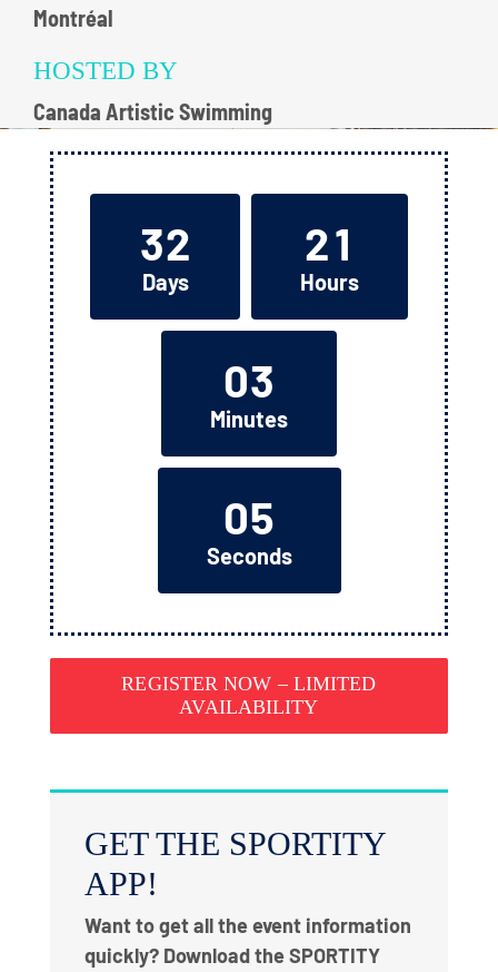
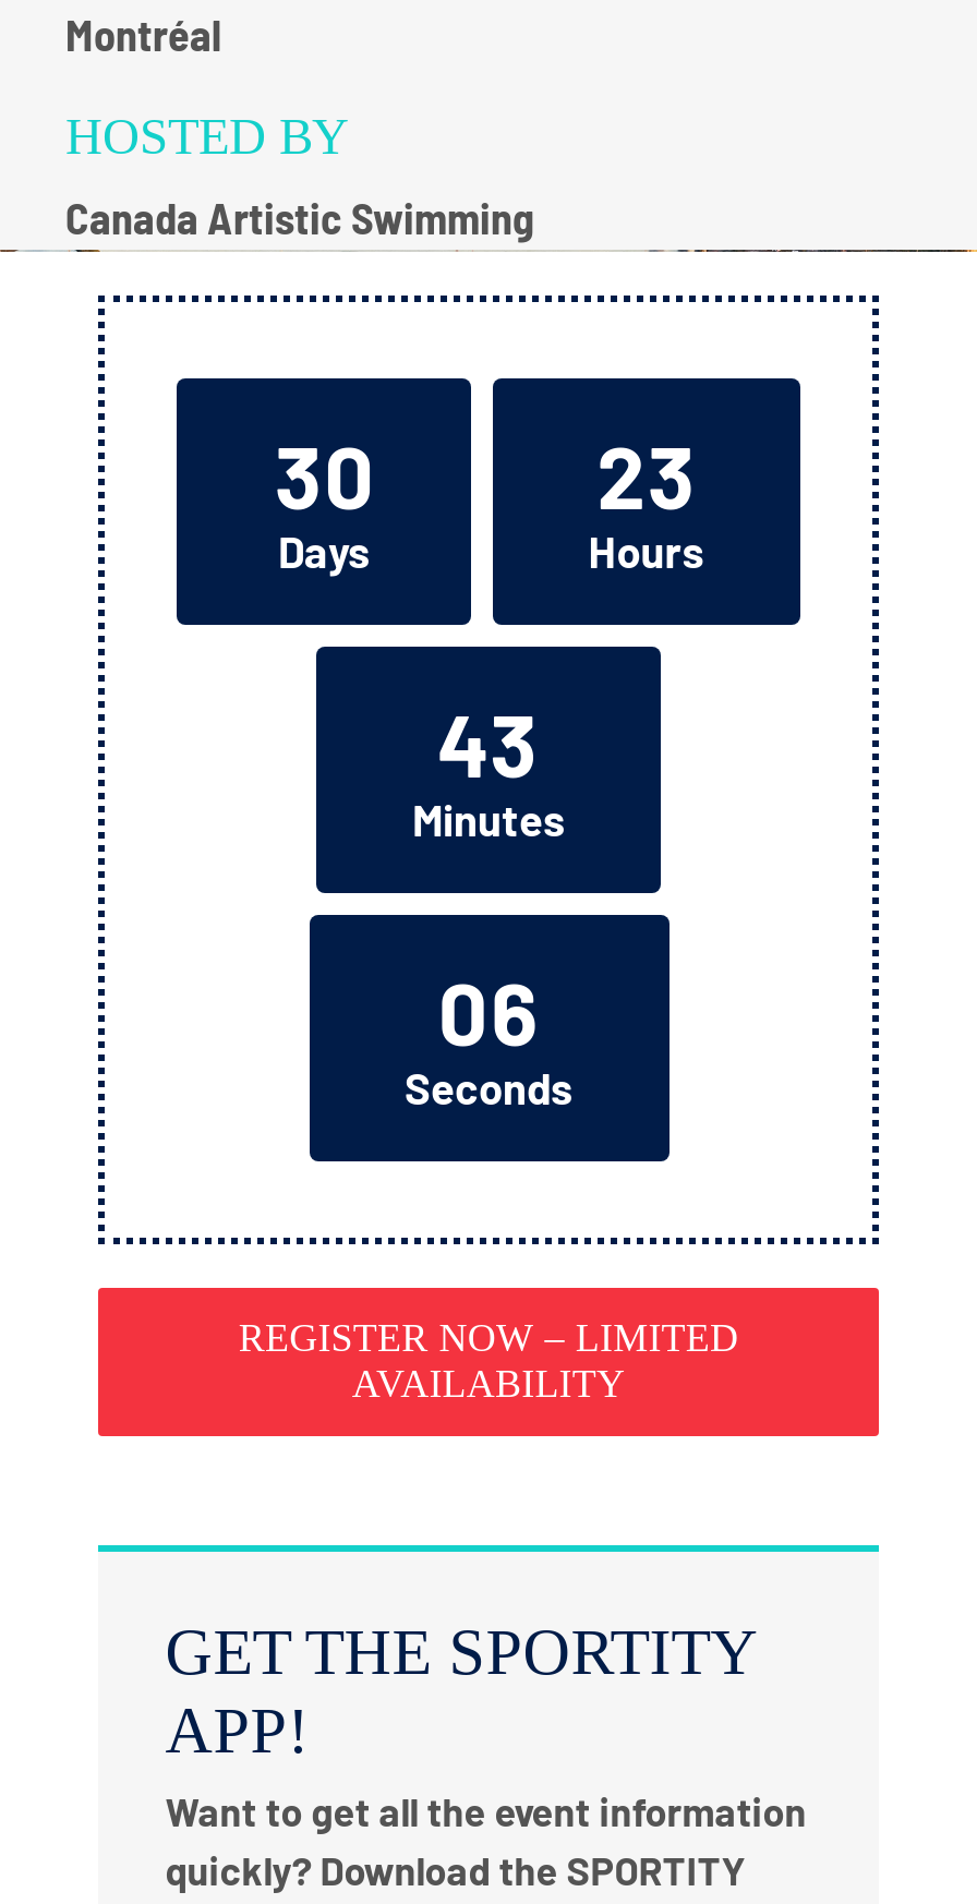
- 3 2
+ 30

- 2 1
+ 2 3

- 03
+ 43
